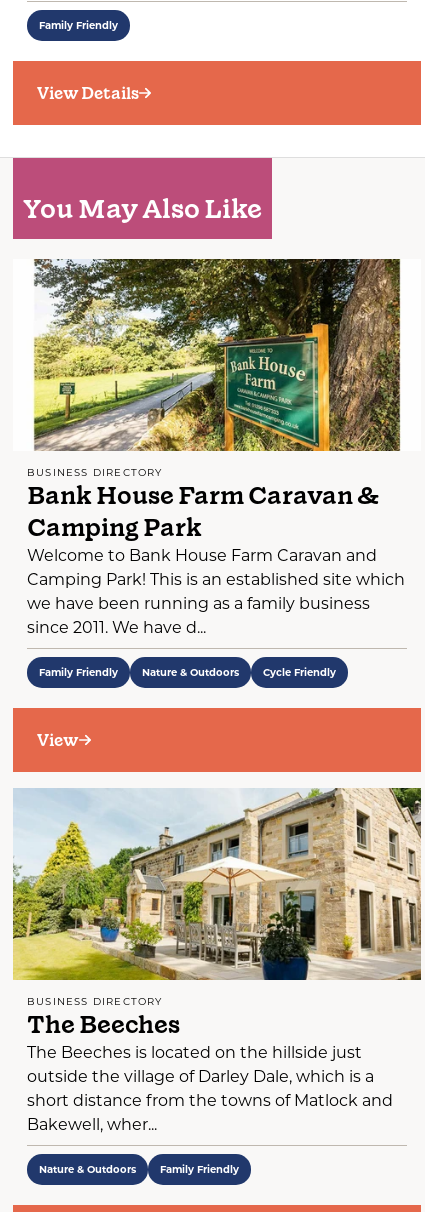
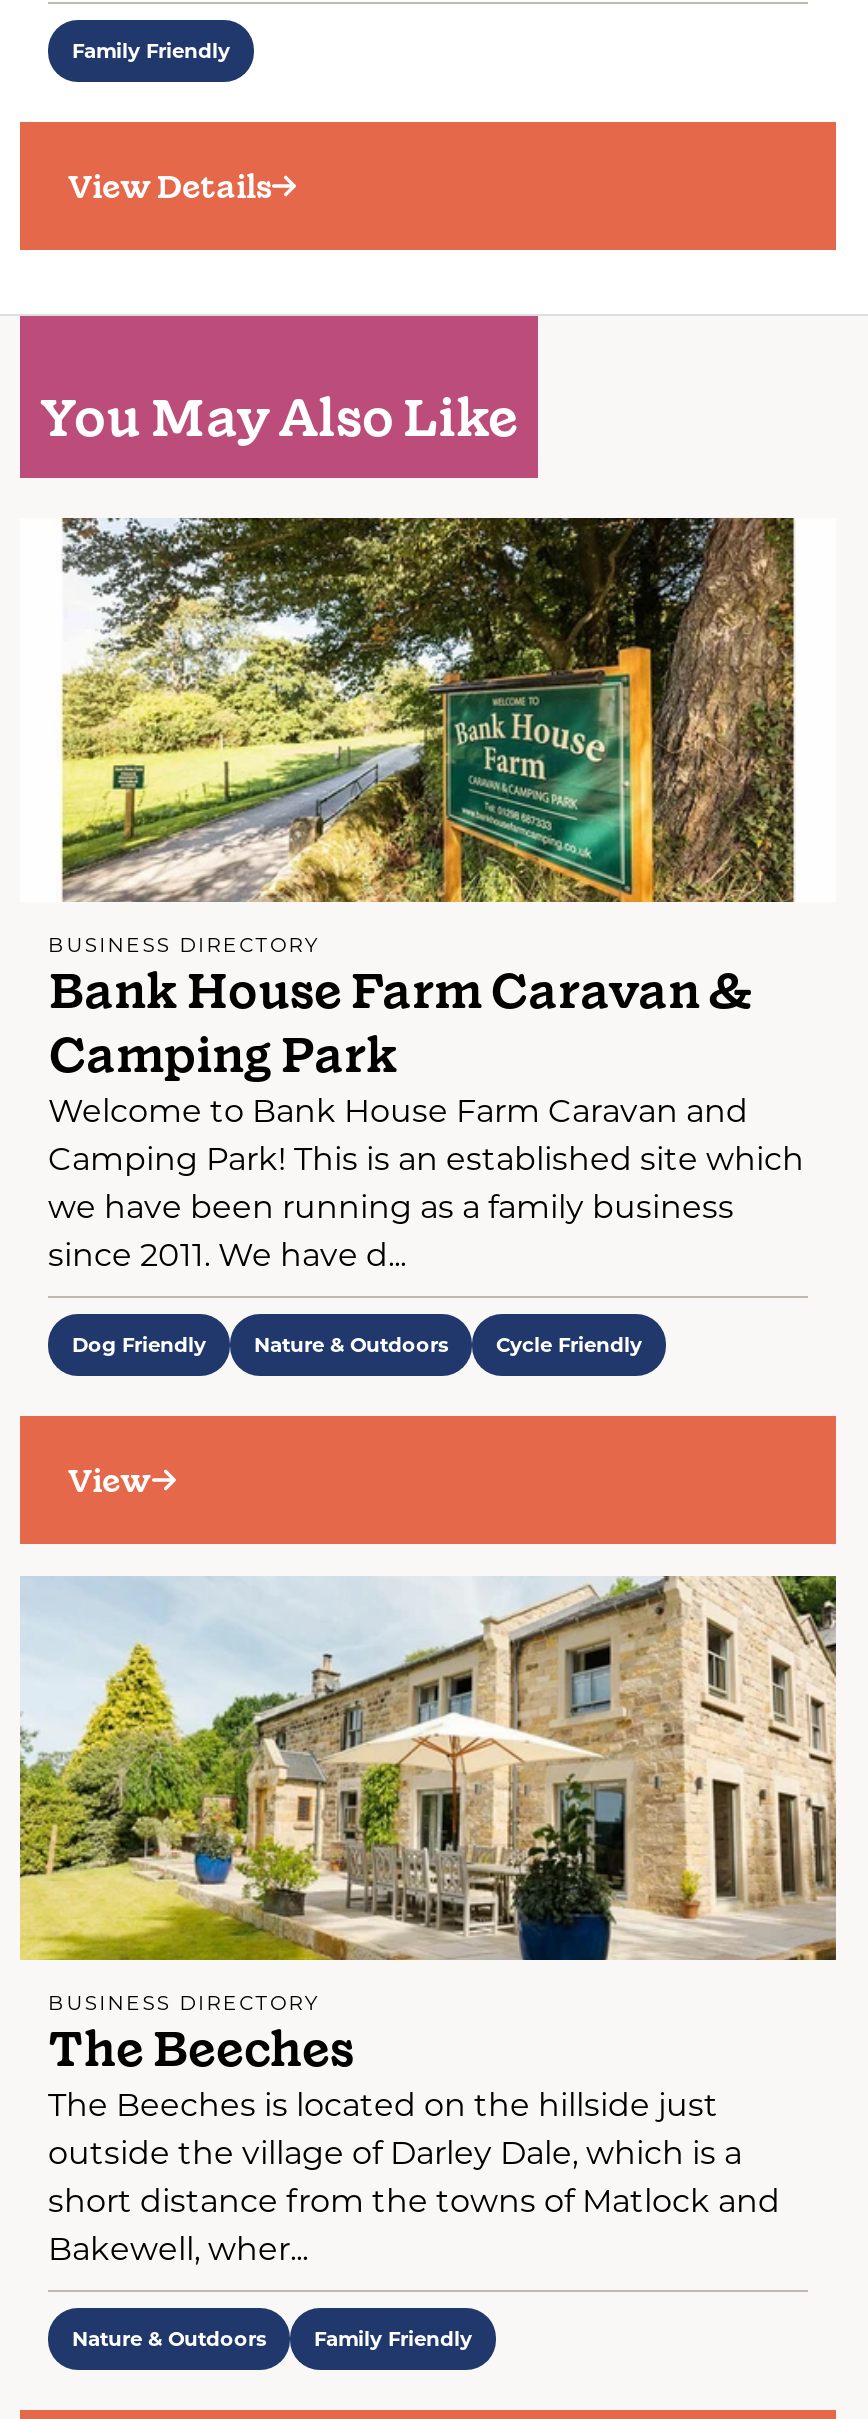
- Family Friendly
+ Dog Friendly
